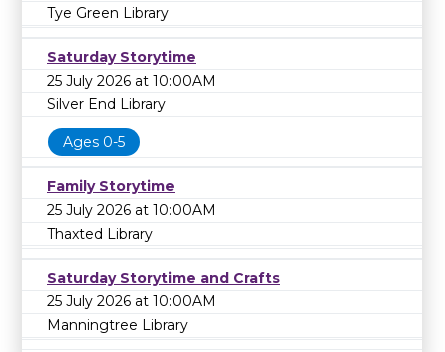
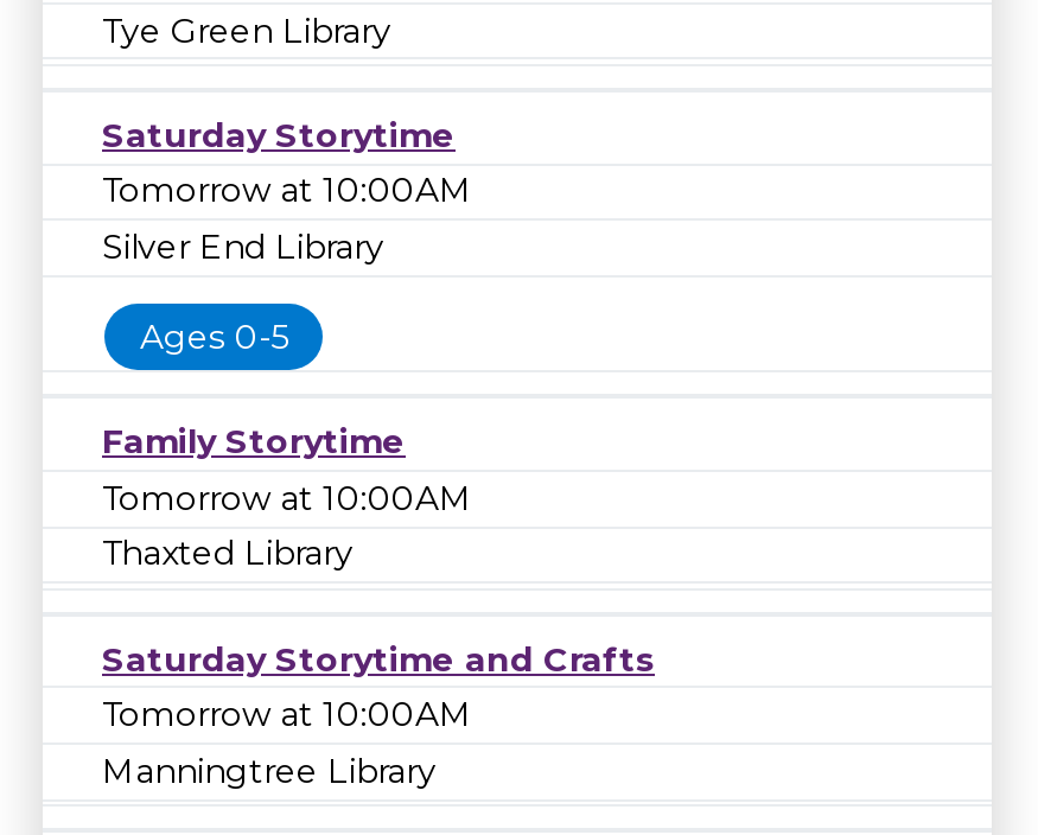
- 25 July 2026 at 10:00AM
+ Tomorrow at 10:00AM

- 25 July 2026 at 10:00AM
+ Tomorrow at 10:00AM

- 25 July 2026 at 10:00AM
+ Tomorrow at 10:00AM
